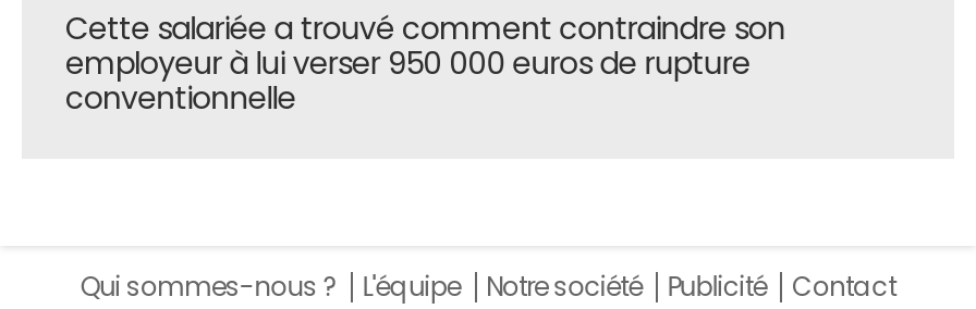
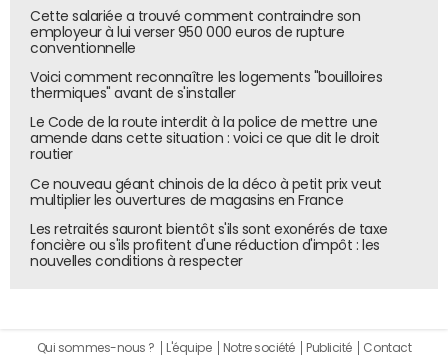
+ Voici comment reconnaître les logements "bouilloires
+ thermiques" avant de s'installer
+ Le Code de la route interdit à la police de mettre une
+ amende dans cette situation : voici ce que dit le droit
+ routier
+ Ce nouveau géant chinois de la déco à petit prix veut
+ multiplier les ouvertures de magasins en France
+ Les retraités sauront bientôt s'ils sont exonérés de taxe
+ foncière ou s'ils profitent d'une réduction d'impôt : les
+ nouvelles conditions à respecter
